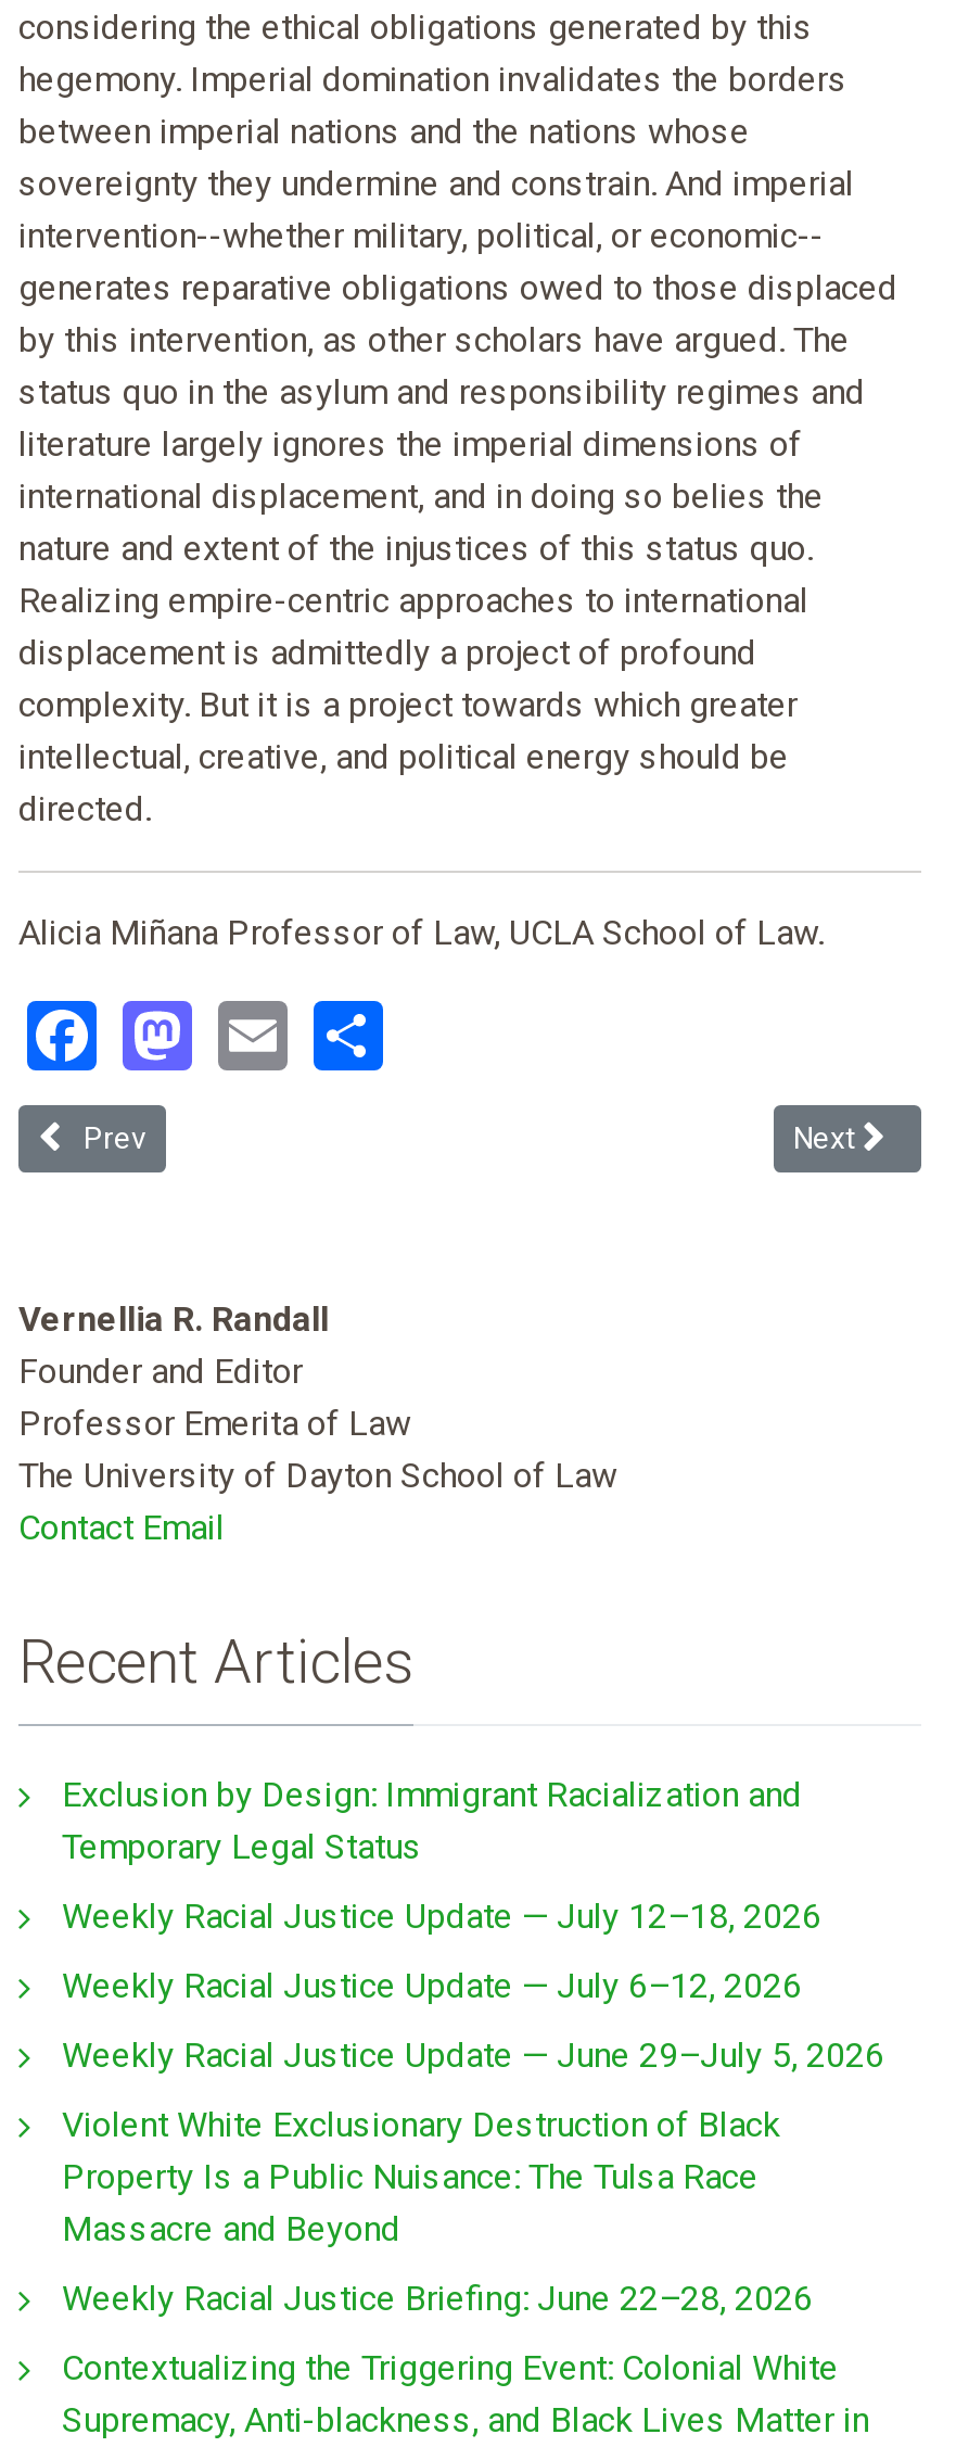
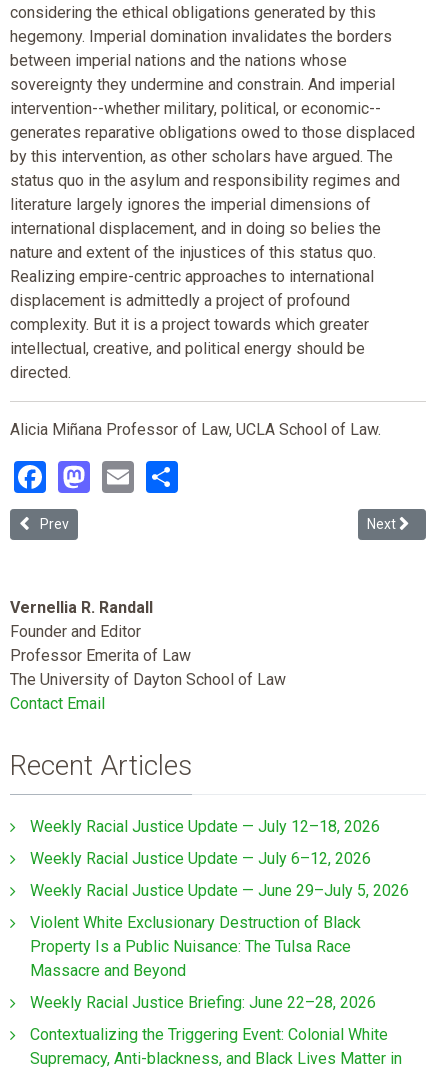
- Exclusion by Design: Immigrant Racialization and
- Temporary Legal Status
